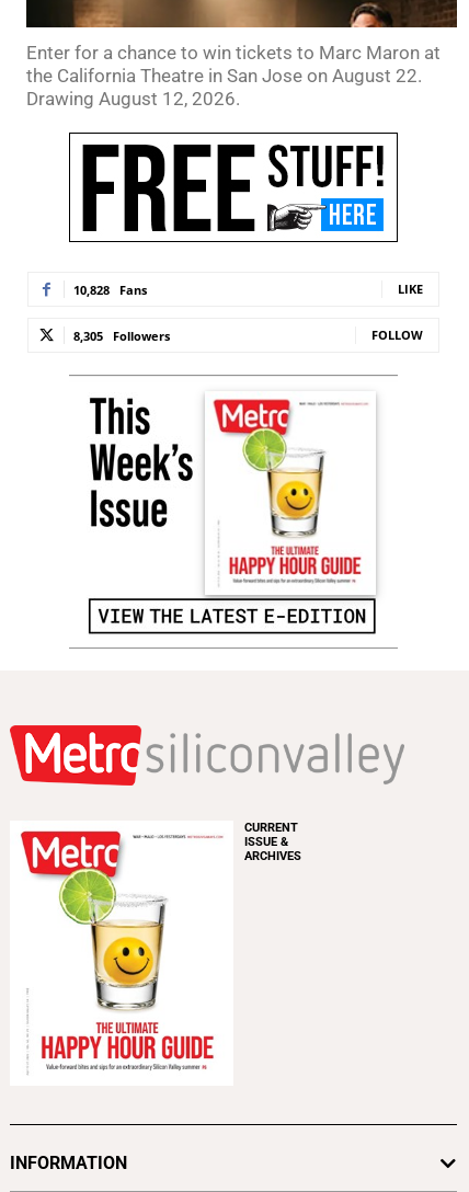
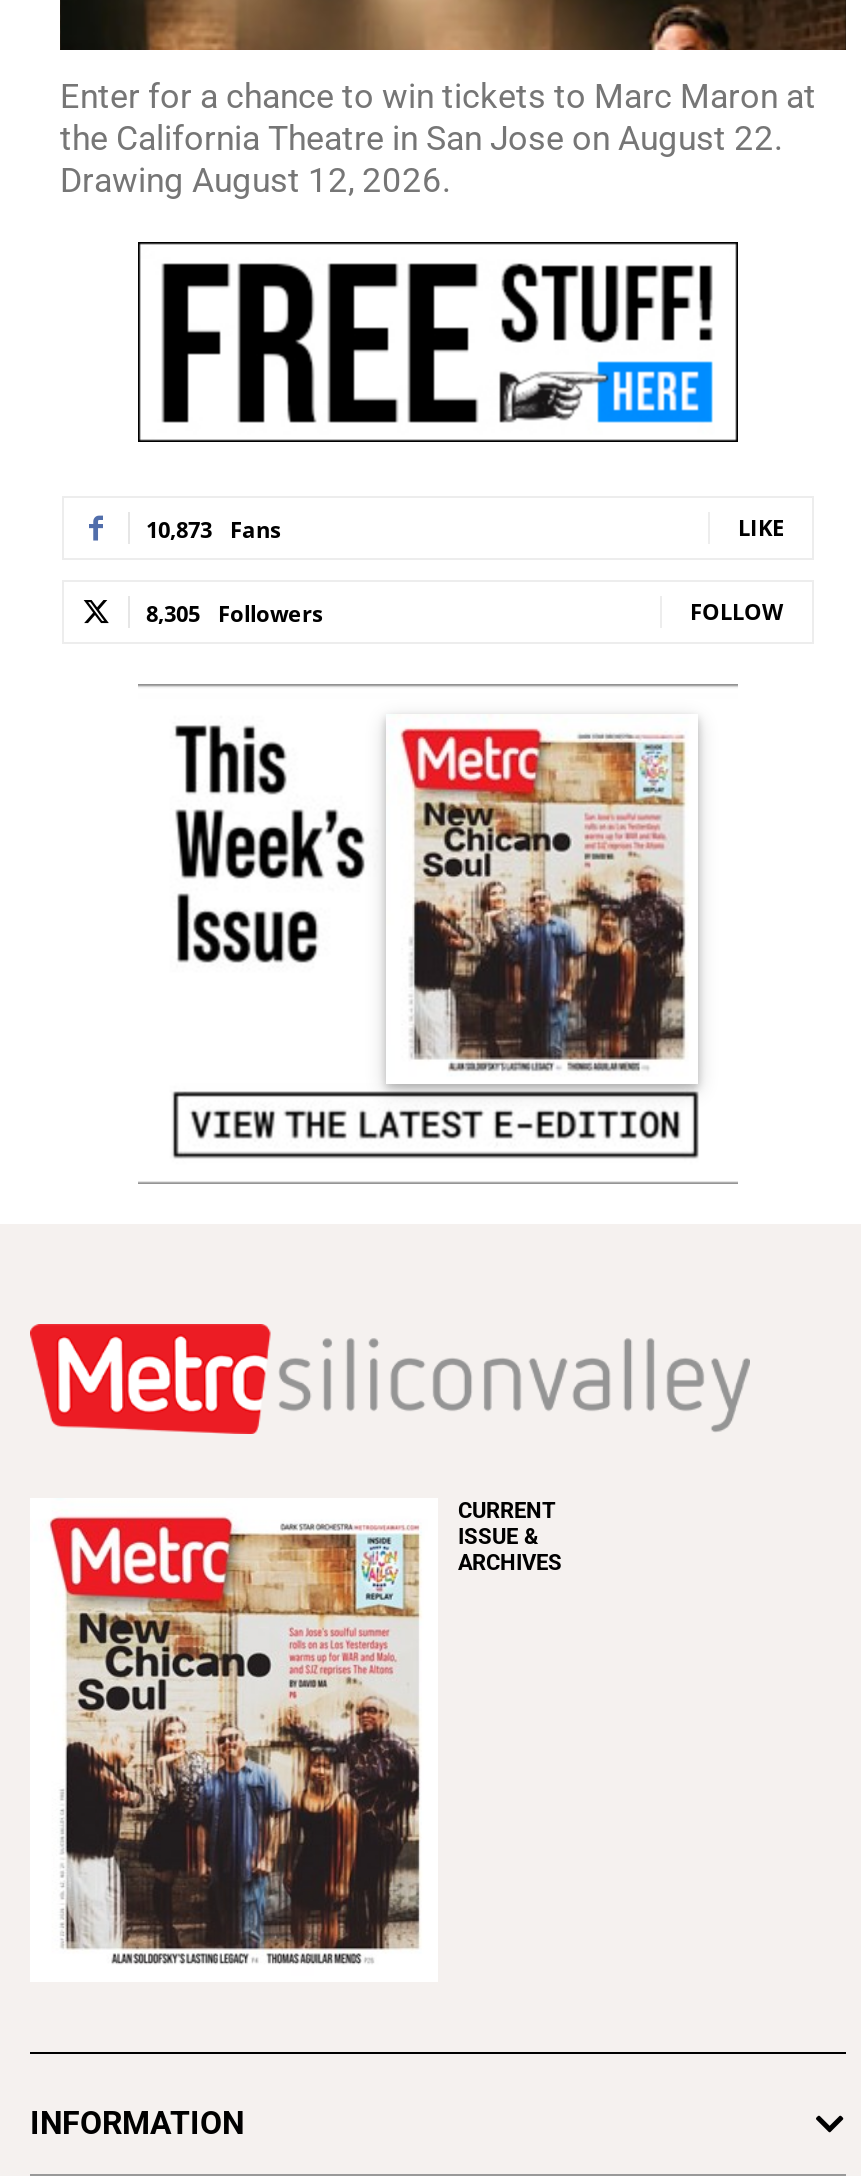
- 10,828 Fans
+ 10,873 Fans

- [image]
+ [image]

- [image]
+ [image]
